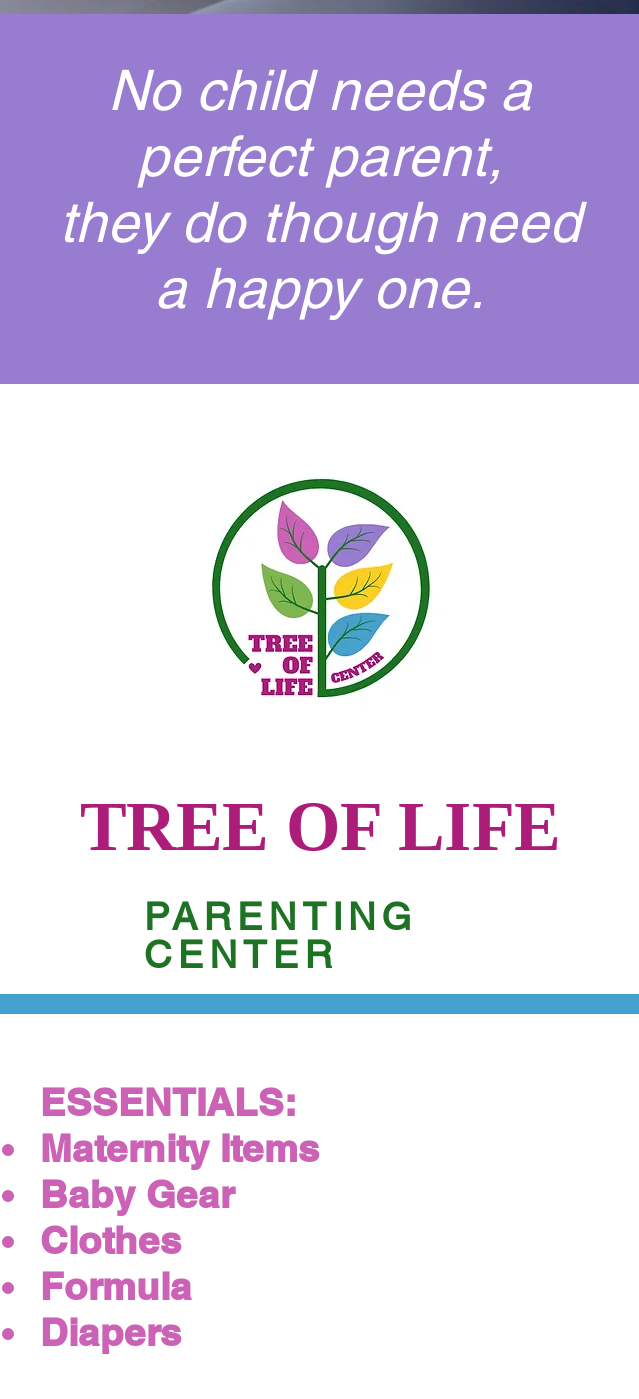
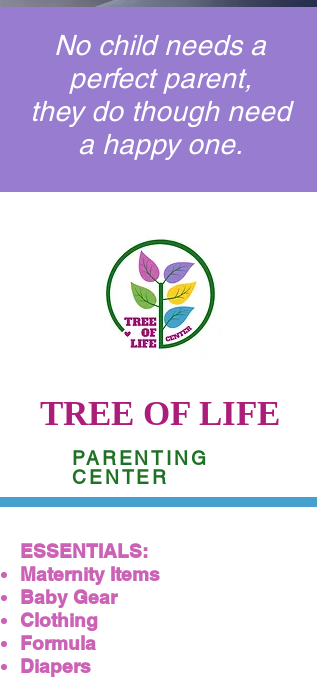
- Clothes
+ Clothing
